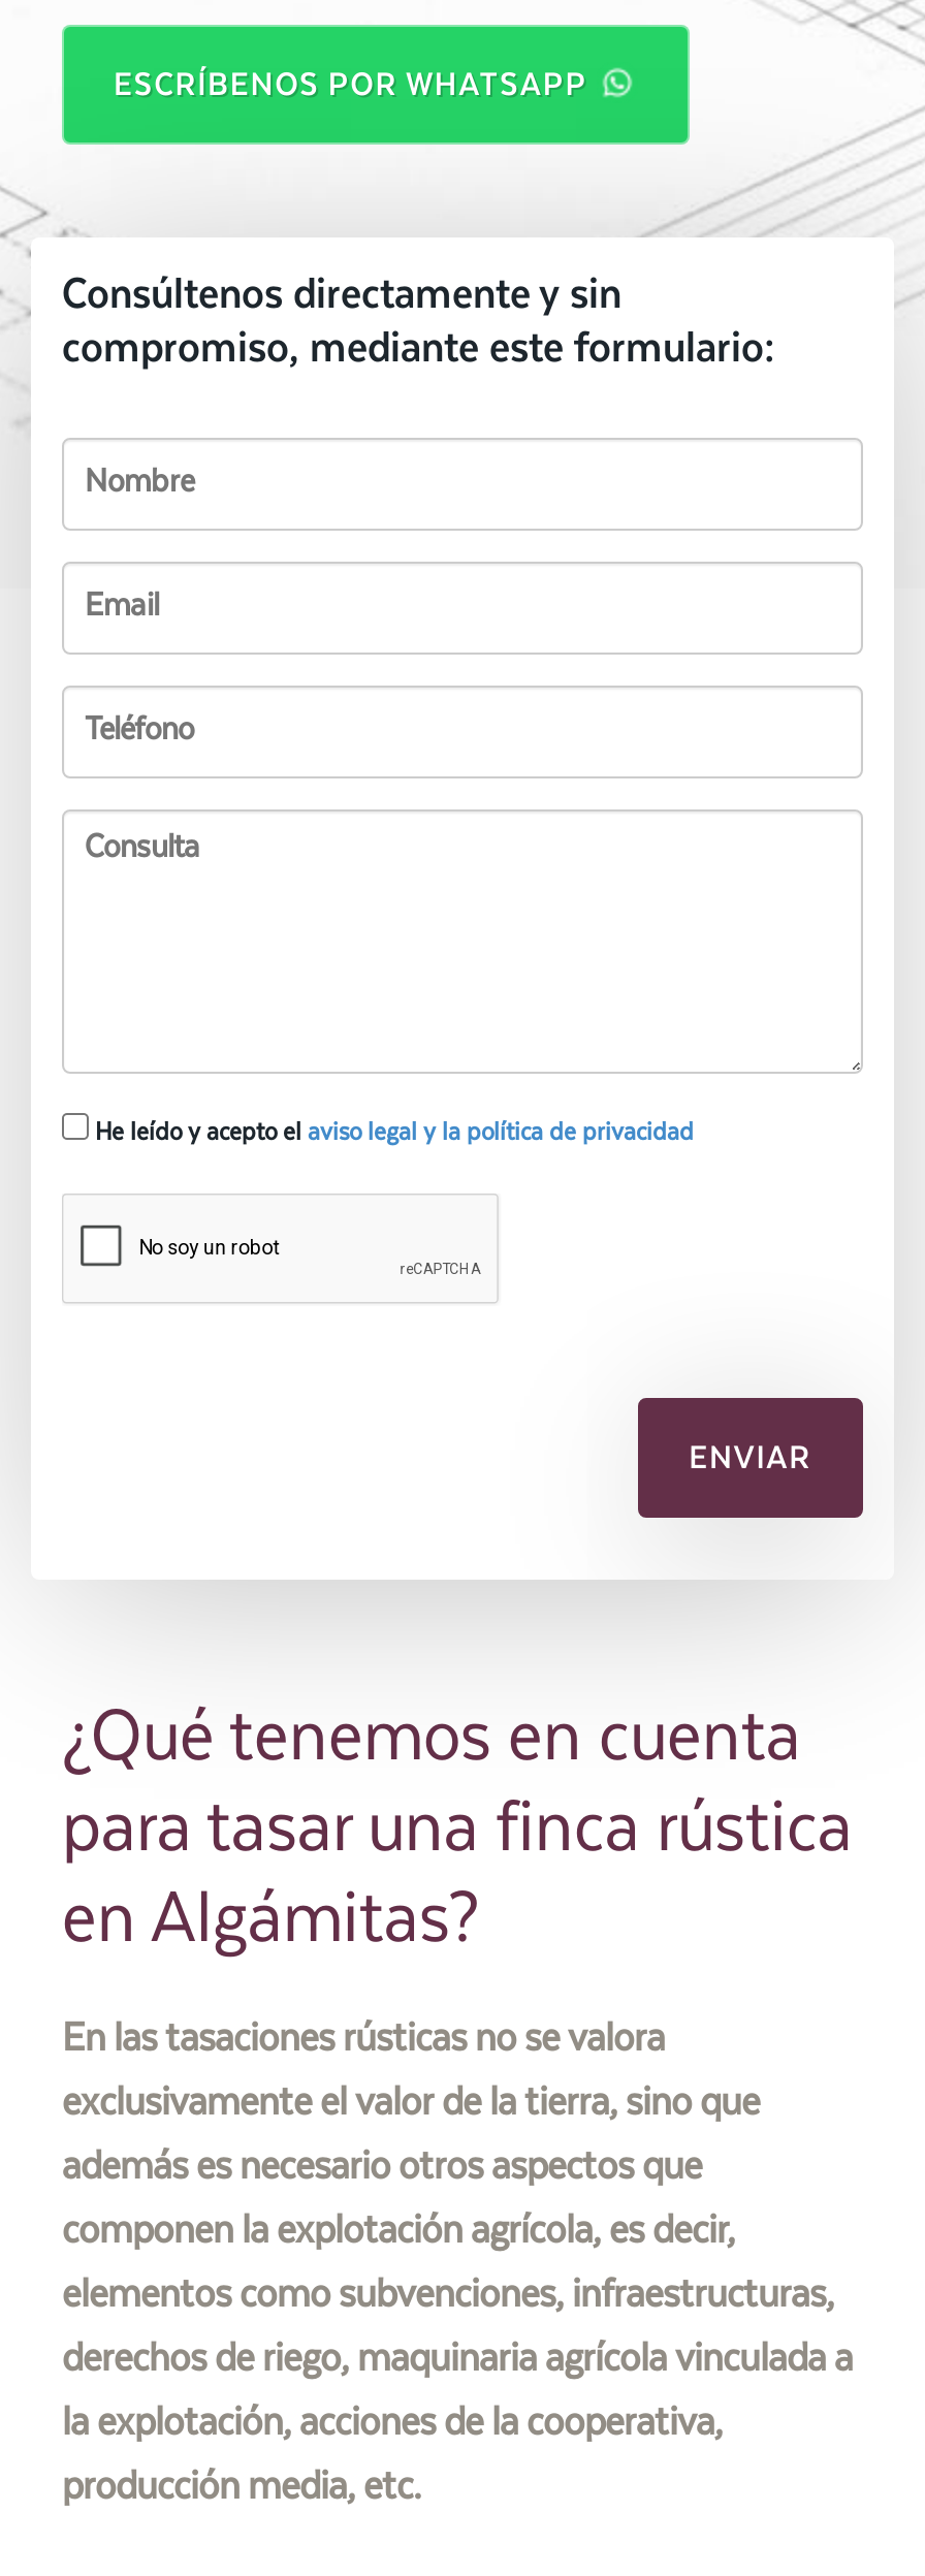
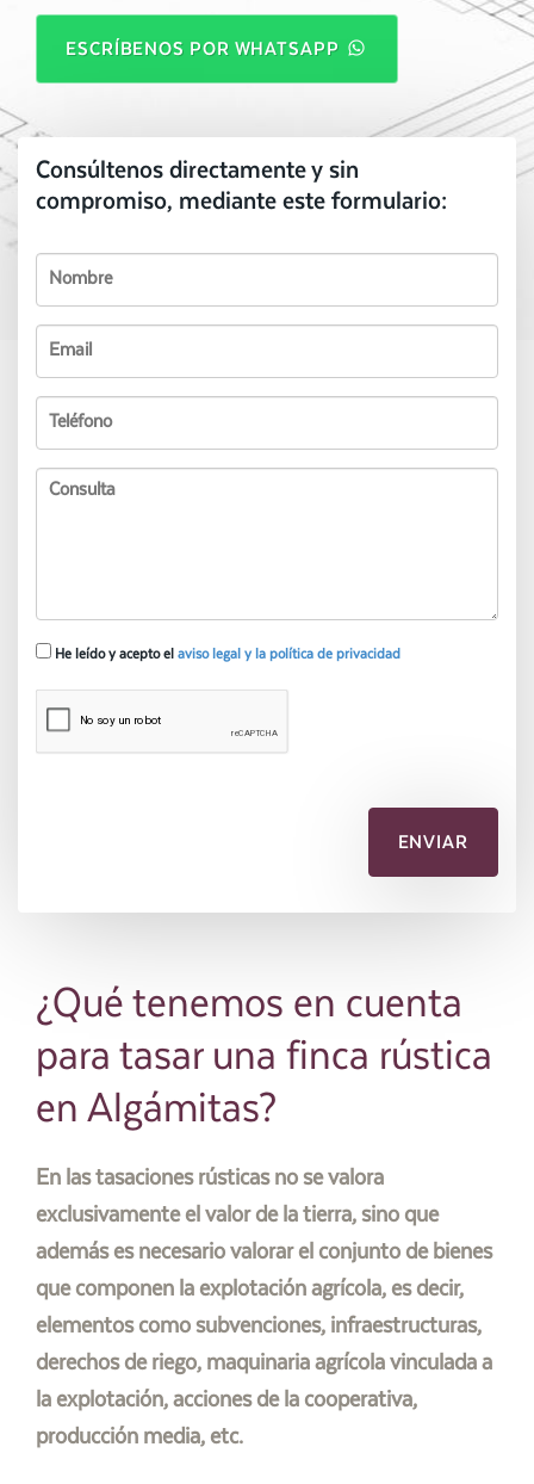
- además es necesario otros aspectos que
- componen la explotación agrícola, es decir,
+ además es necesario valorar el conjunto de bienes
+ que componen la explotación agrícola, es decir,
